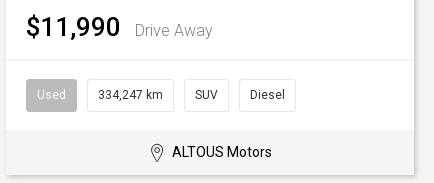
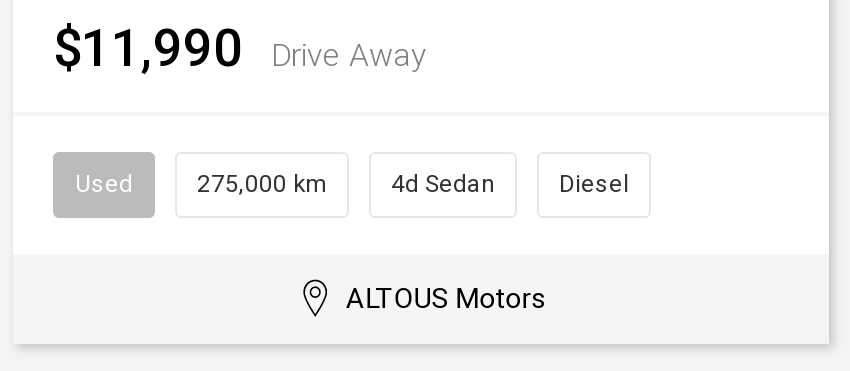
- 334,247 km
- SUV
+ 275,000 km
+ 4d Sedan
